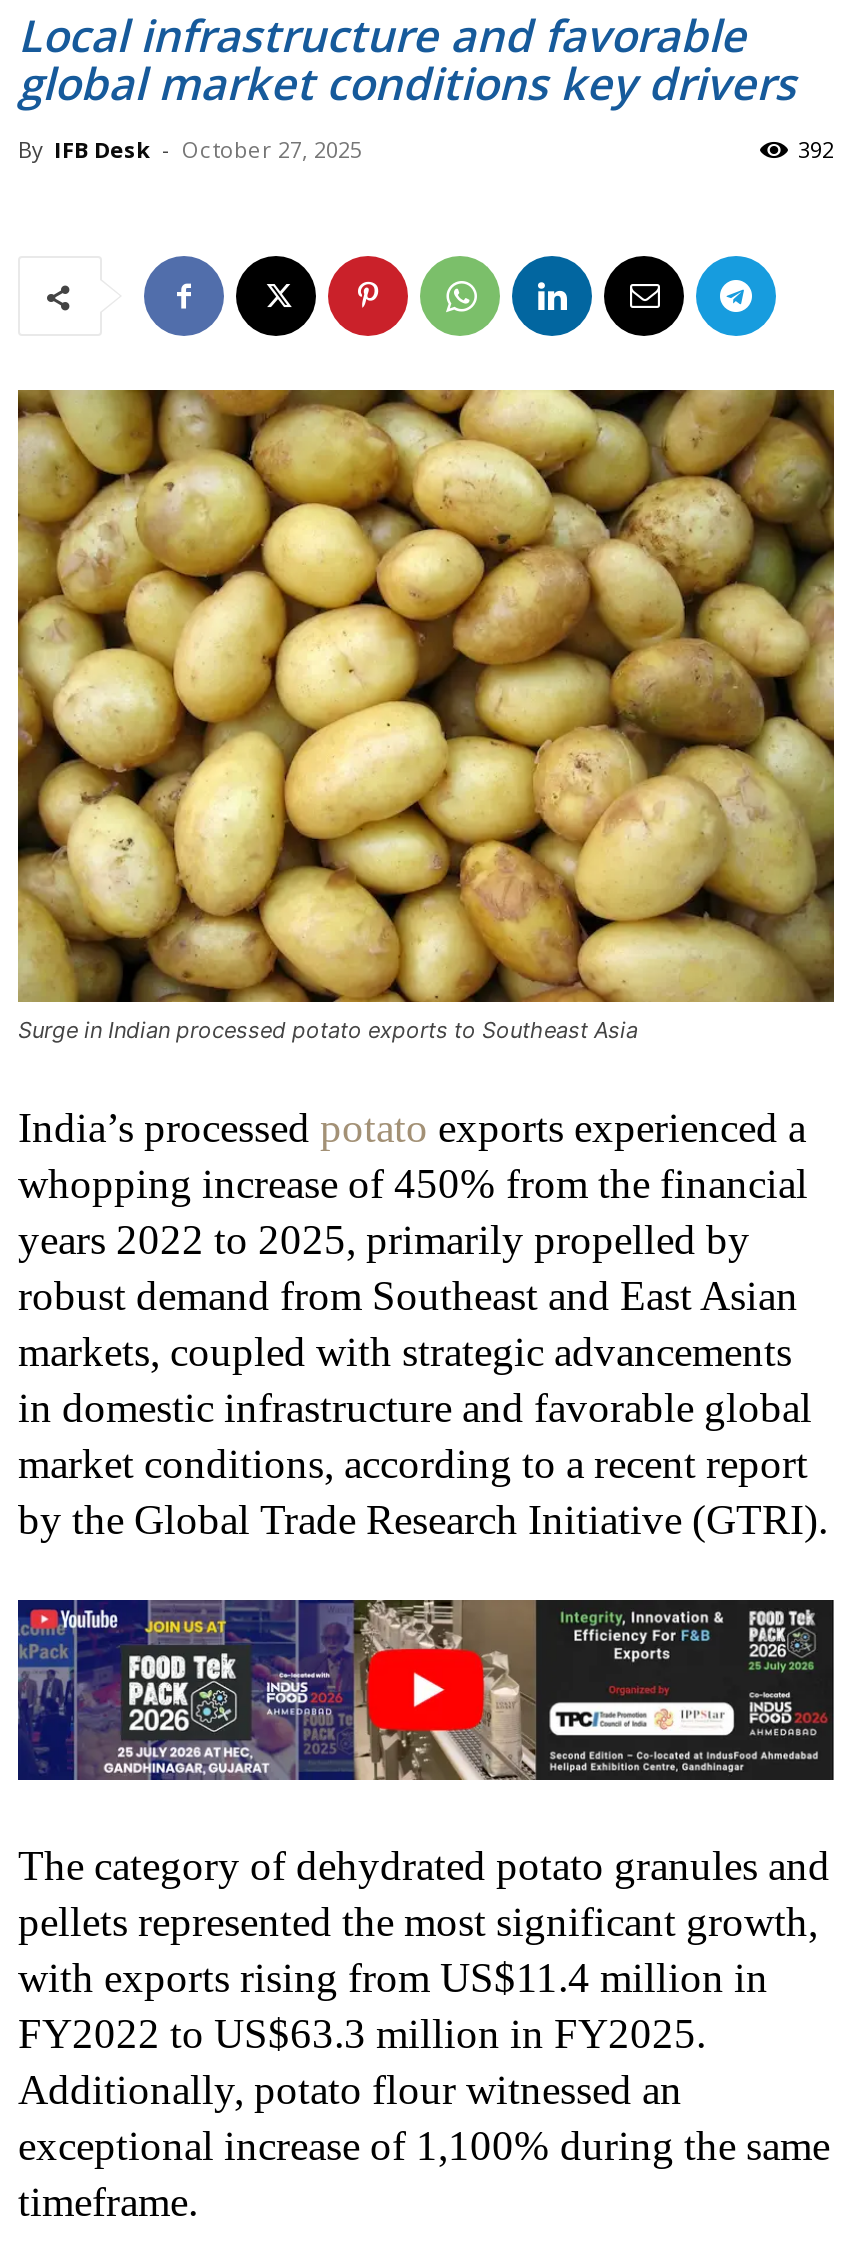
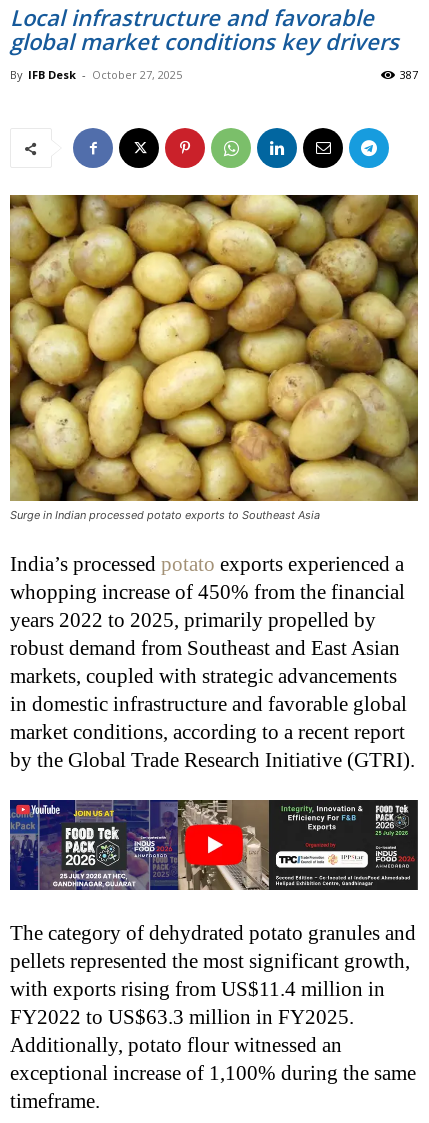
- 392
+ 387
